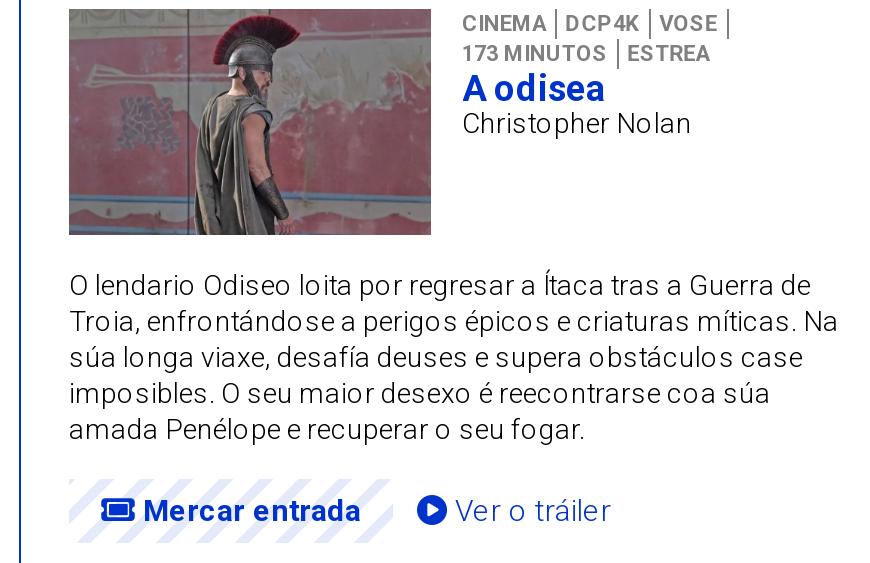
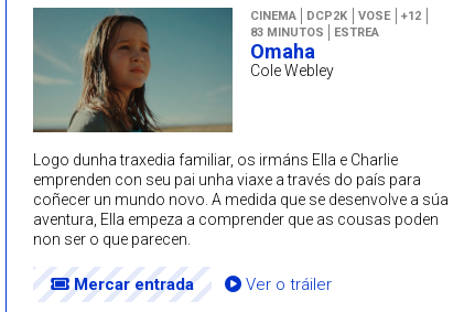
- [image]
- 173 MINUTOS
+ [image]
+ +12
+ 83 MINUTOS

- DCP4K
+ DCP2K

- A odisea
- Christopher Nolan
+ Omaha
+ Cole Webley

- O lendario Odiseo loita por regresar a Ítaca tras a Guerra de
- Troia, enfrontándose a perigos épicos e criaturas míticas. Na
- súa longa viaxe, desafía deuses e supera obstáculos case
- imposibles. O seu maior desexo é reecontrarse coa súa
- amada Penélope e recuperar o seu fogar.
+ Logo dunha traxedia familiar, os irmáns Ella e Charlie
+ emprenden con seu pai unha viaxe a través do país para
+ coñecer un mundo novo. A medida que se desenvolve a súa
+ aventura, Ella empeza a comprender que as cousas poden
+ non ser o que parecen.
